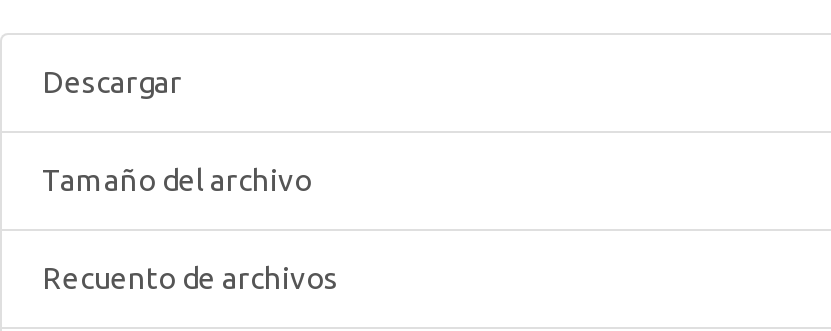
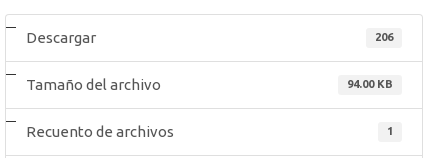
+ 206

+ 94.00 KB

+ 1
